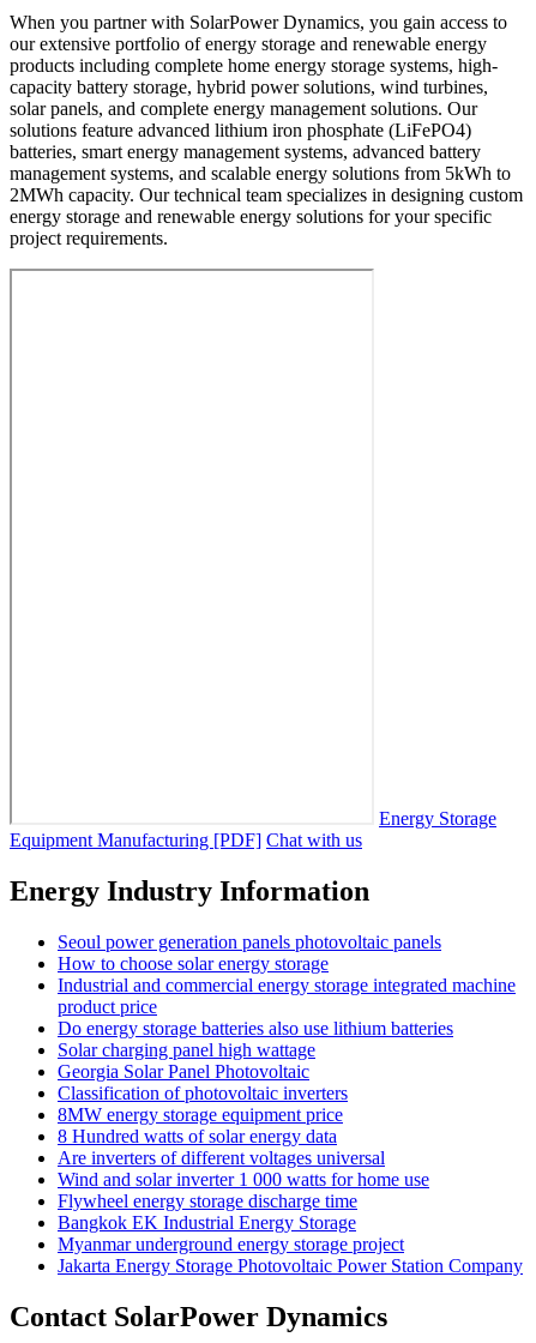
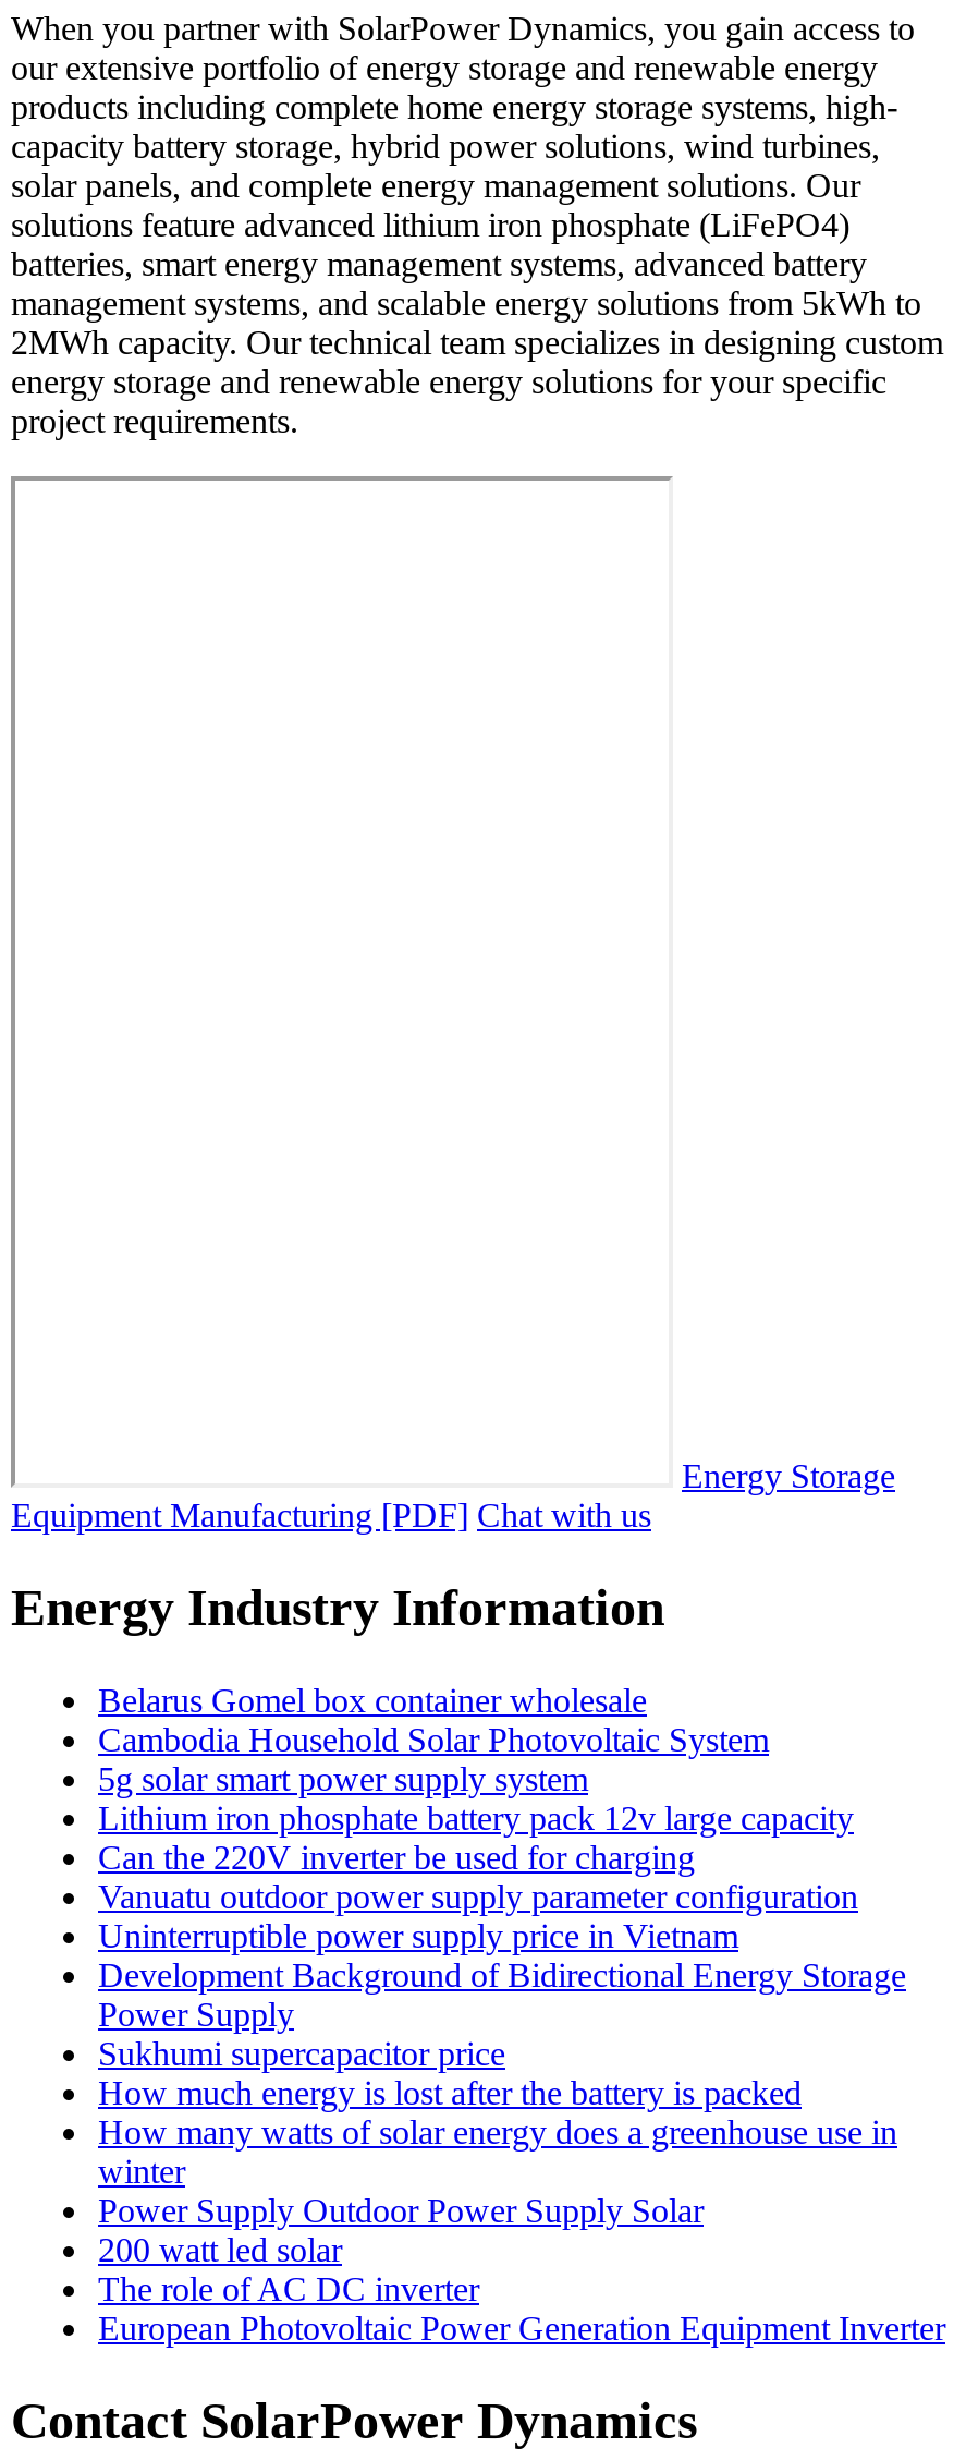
- Seoul power generation panels photovoltaic panels
- How to choose solar energy storage
- Industrial and commercial energy storage integrated machine
- product price
- Do energy storage batteries also use lithium batteries
- Solar charging panel high wattage
- Georgia Solar Panel Photovoltaic
- Classification of photovoltaic inverters
- 8MW energy storage equipment price
- 8 Hundred watts of solar energy data
- Are inverters of different voltages universal
- Wind and solar inverter 1 000 watts for home use
- Flywheel energy storage discharge time
- Bangkok EK Industrial Energy Storage
- Myanmar underground energy storage project
- Jakarta Energy Storage Photovoltaic Power Station Company
+ Belarus Gomel box container wholesale
+ Cambodia Household Solar Photovoltaic System
+ 5g solar smart power supply system
+ Lithium iron phosphate battery pack 12v large capacity
+ Can the 220V inverter be used for charging
+ Vanuatu outdoor power supply parameter configuration
+ Uninterruptible power supply price in Vietnam
+ Development Background of Bidirectional Energy Storage
+ Power Supply
+ Sukhumi supercapacitor price
+ How much energy is lost after the battery is packed
+ How many watts of solar energy does a greenhouse use in
+ winter
+ Power Supply Outdoor Power Supply Solar
+ 200 watt led solar
+ The role of AC DC inverter
+ European Photovoltaic Power Generation Equipment Inverter
